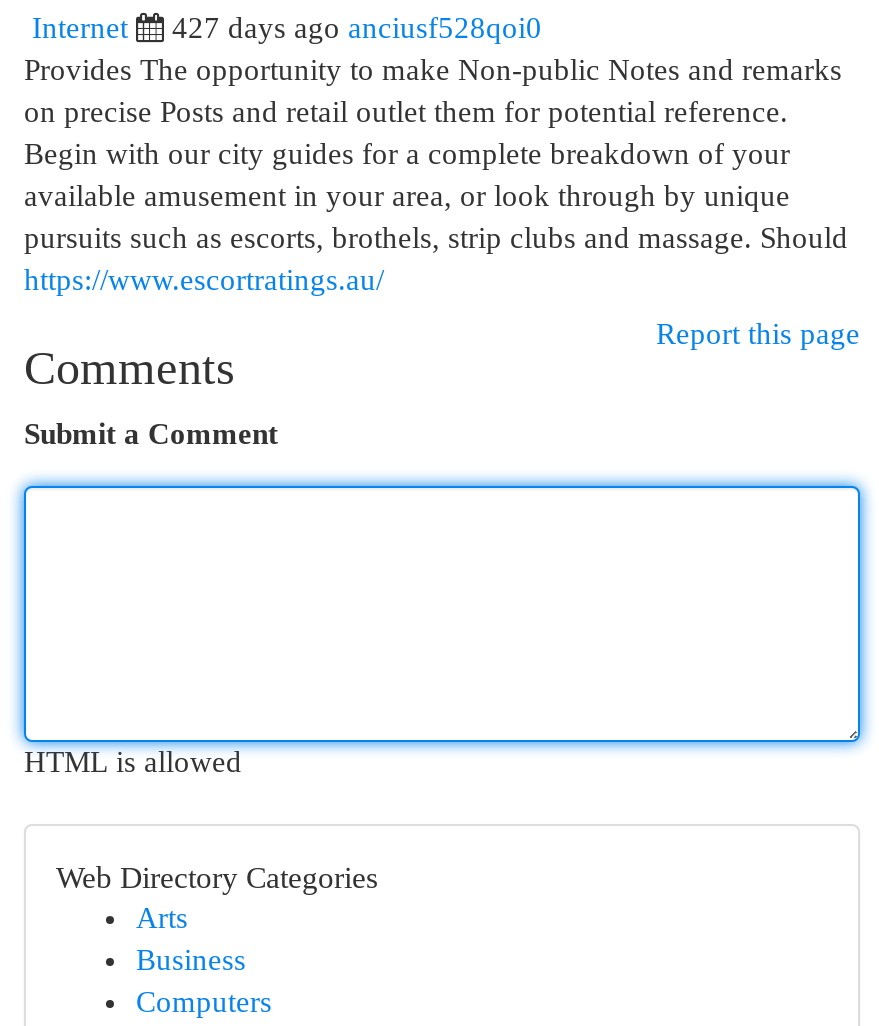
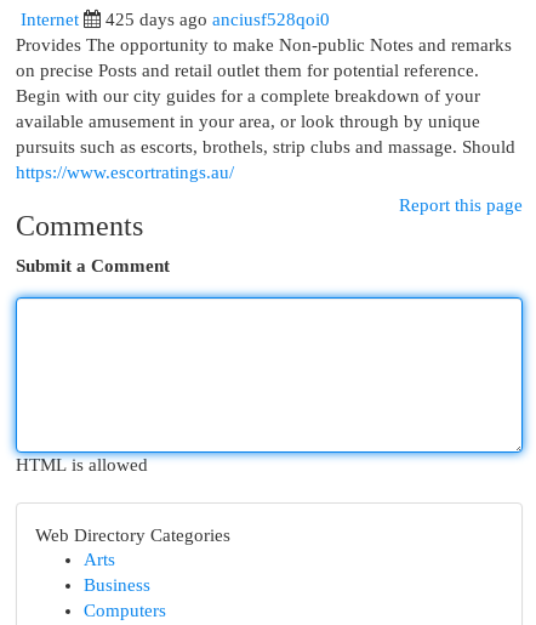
- 427 days ago anciusf528qoi0
+ 425 days ago anciusf528qoi0
